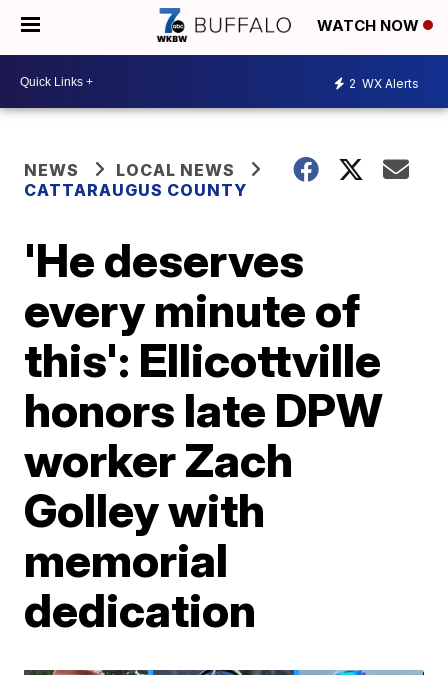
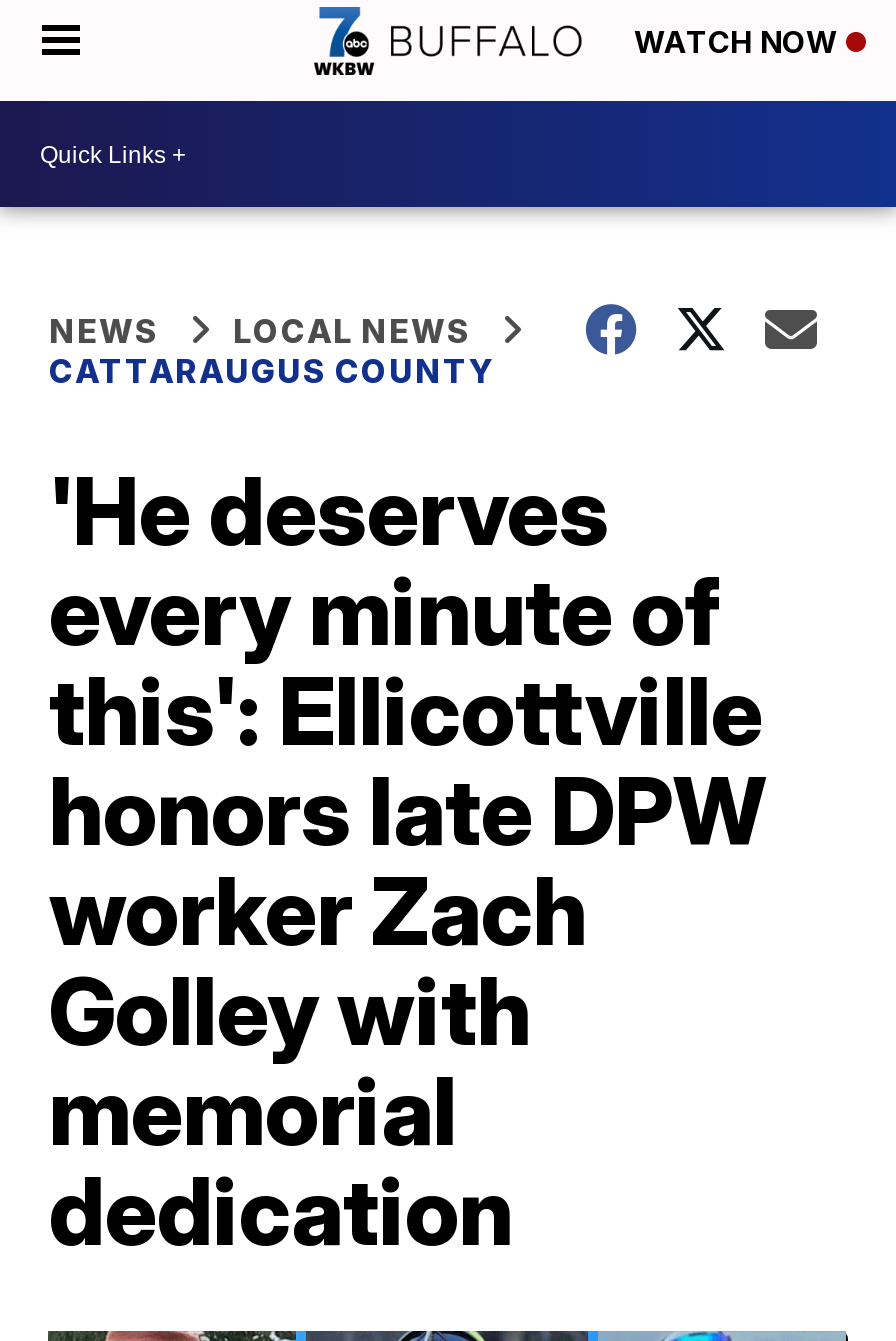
- 2 WX Alerts
